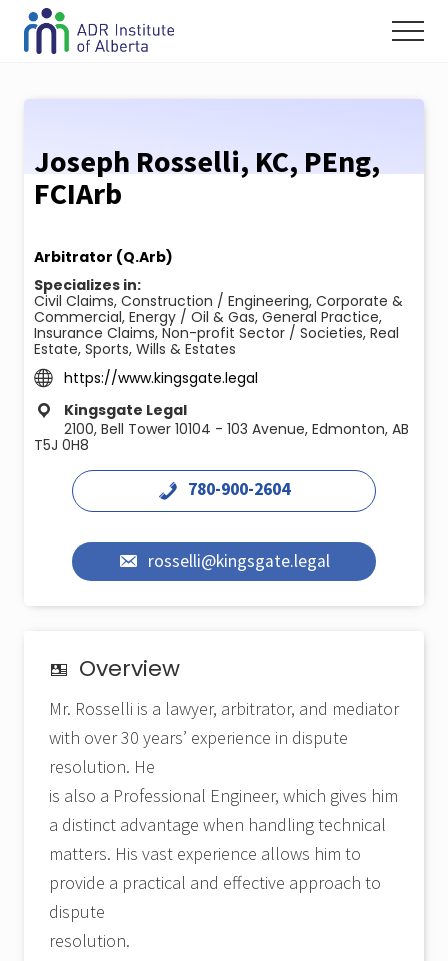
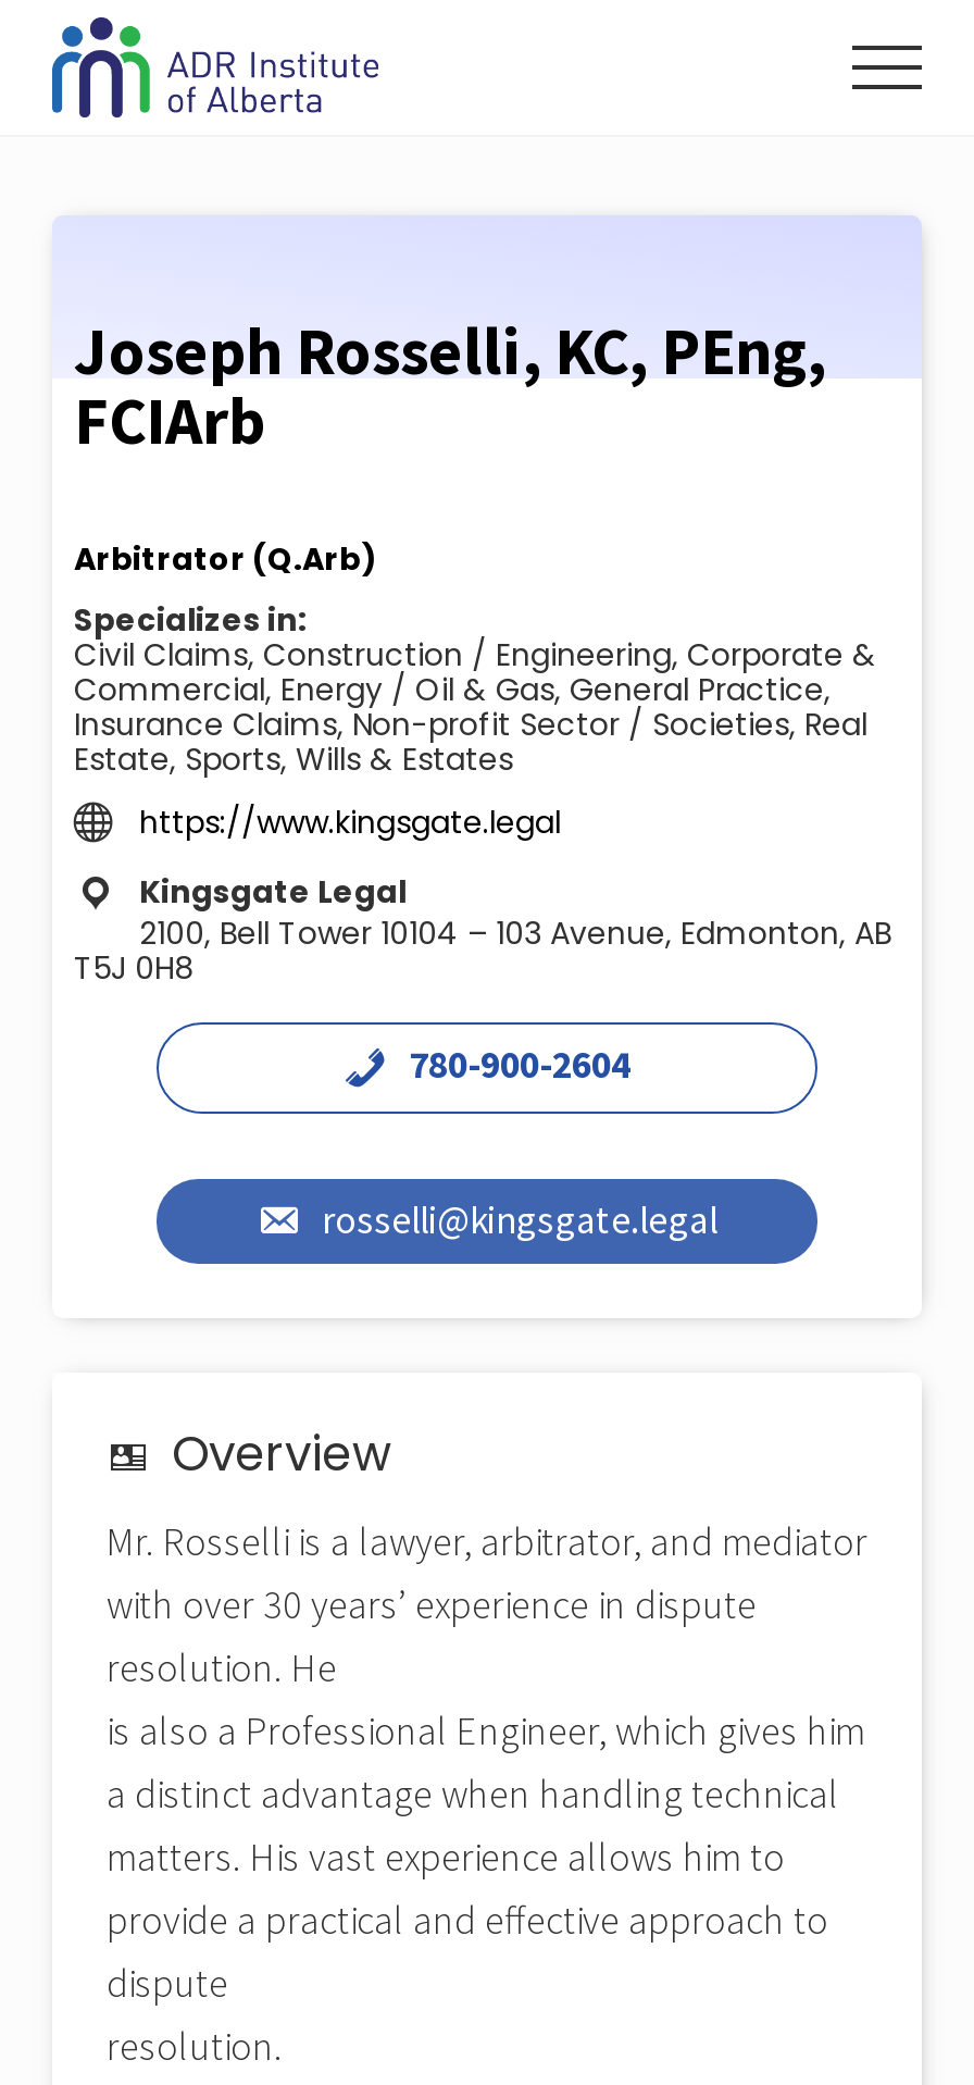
- 2100, Bell Tower 10104 - 103 Avenue, Edmonton, AB
+ 2100, Bell Tower 10104 – 103 Avenue, Edmonton, AB
